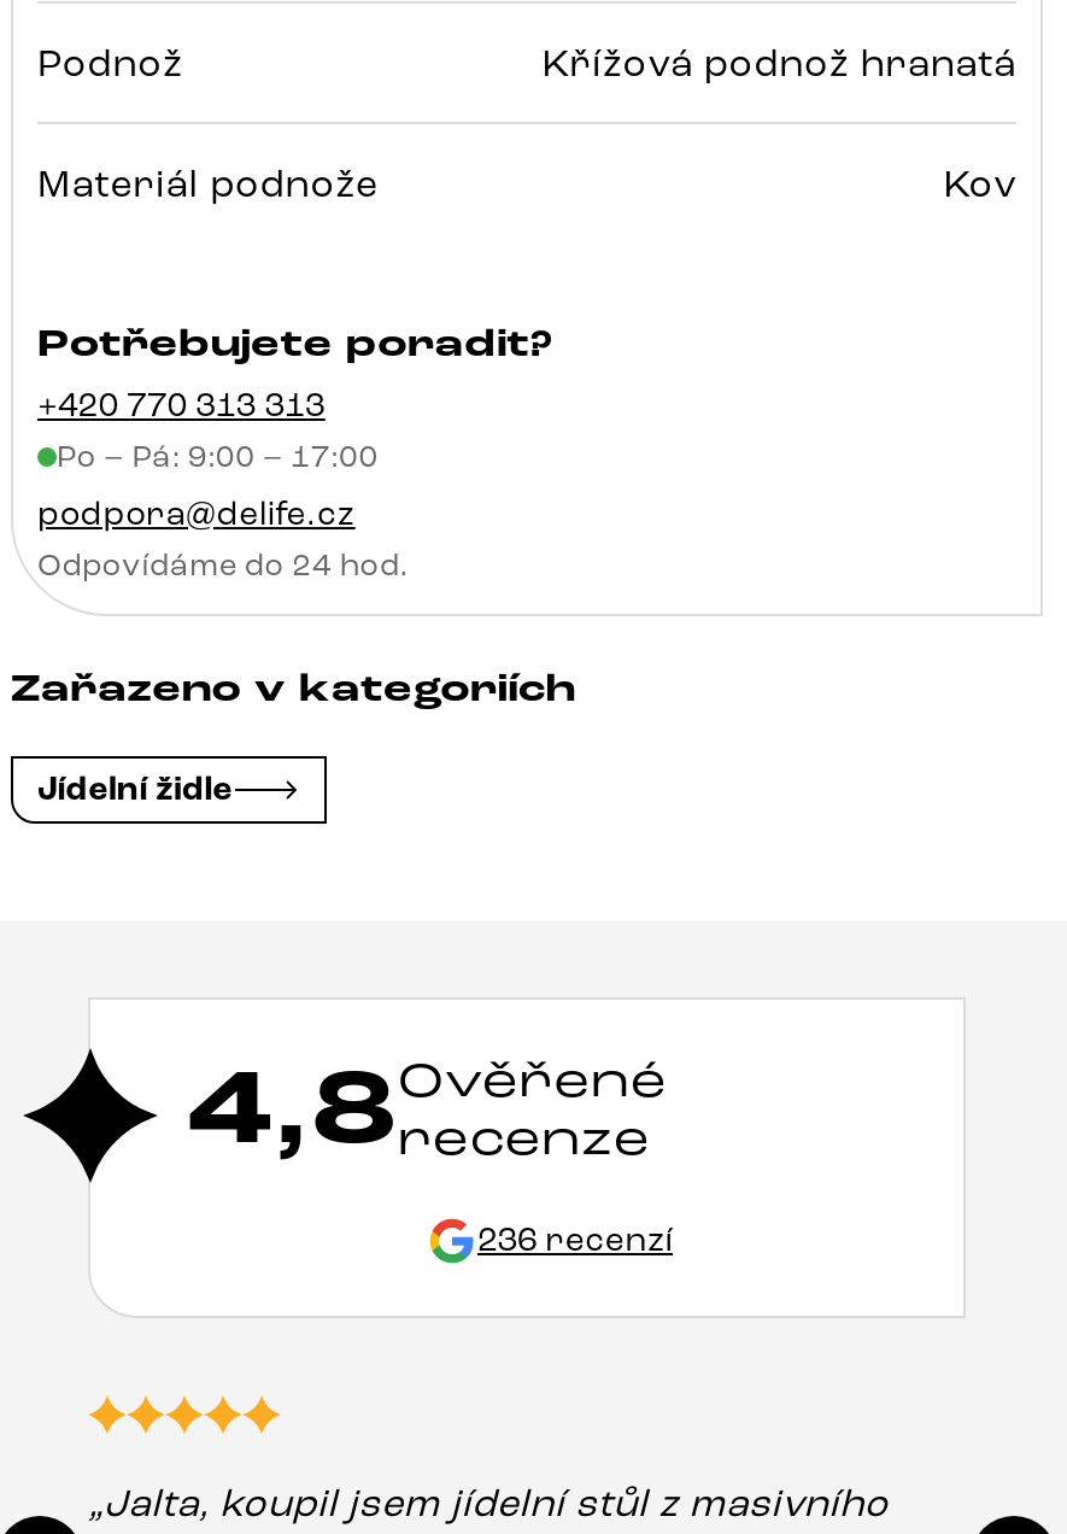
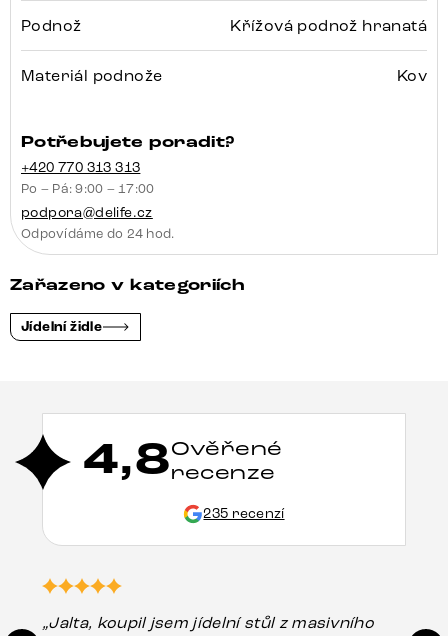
- 236 recenzí
+ 235 recenzí
